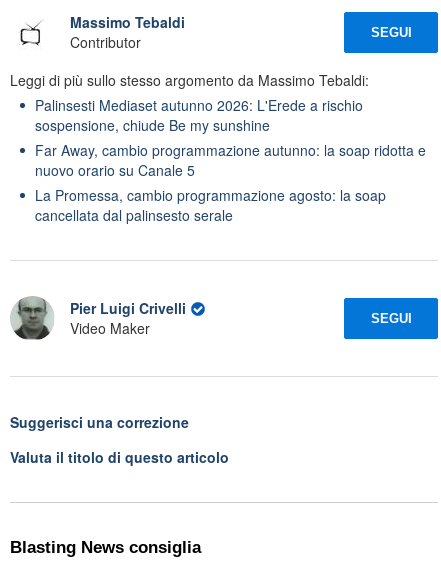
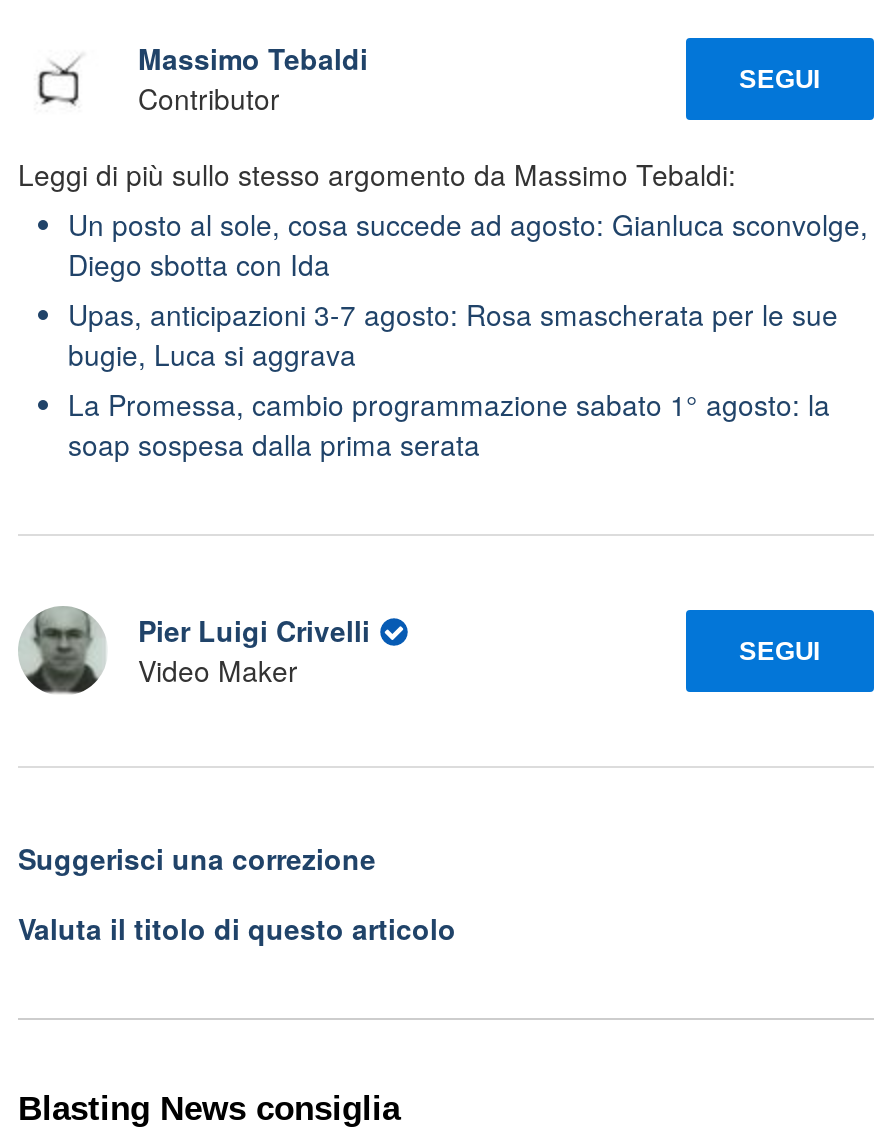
- Palinsesti Mediaset autunno 2026: L'Erede a rischio
- sospensione, chiude Be my sunshine
- Far Away, cambio programmazione autunno: la soap ridotta e
- nuovo orario su Canale 5
- La Promessa, cambio programmazione agosto: la soap
- cancellata dal palinsesto serale
+ Un posto al sole, cosa succede ad agosto: Gianluca sconvolge,
+ Diego sbotta con Ida
+ Upas, anticipazioni 3-7 agosto: Rosa smascherata per le sue
+ bugie, Luca si aggrava
+ La Promessa, cambio programmazione sabato 1° agosto: la
+ soap sospesa dalla prima serata
